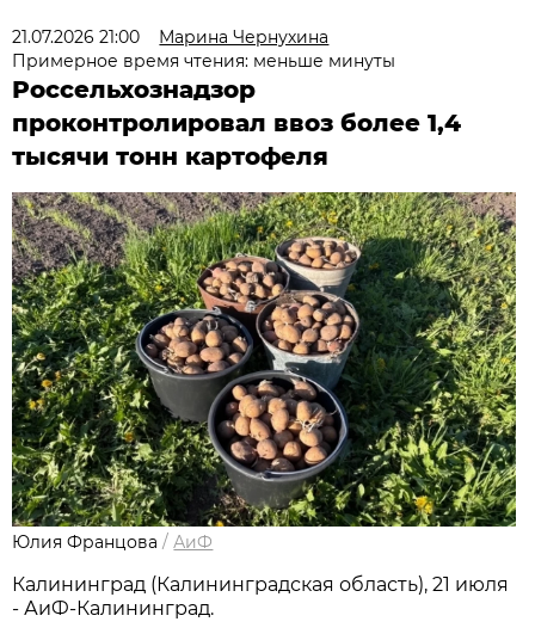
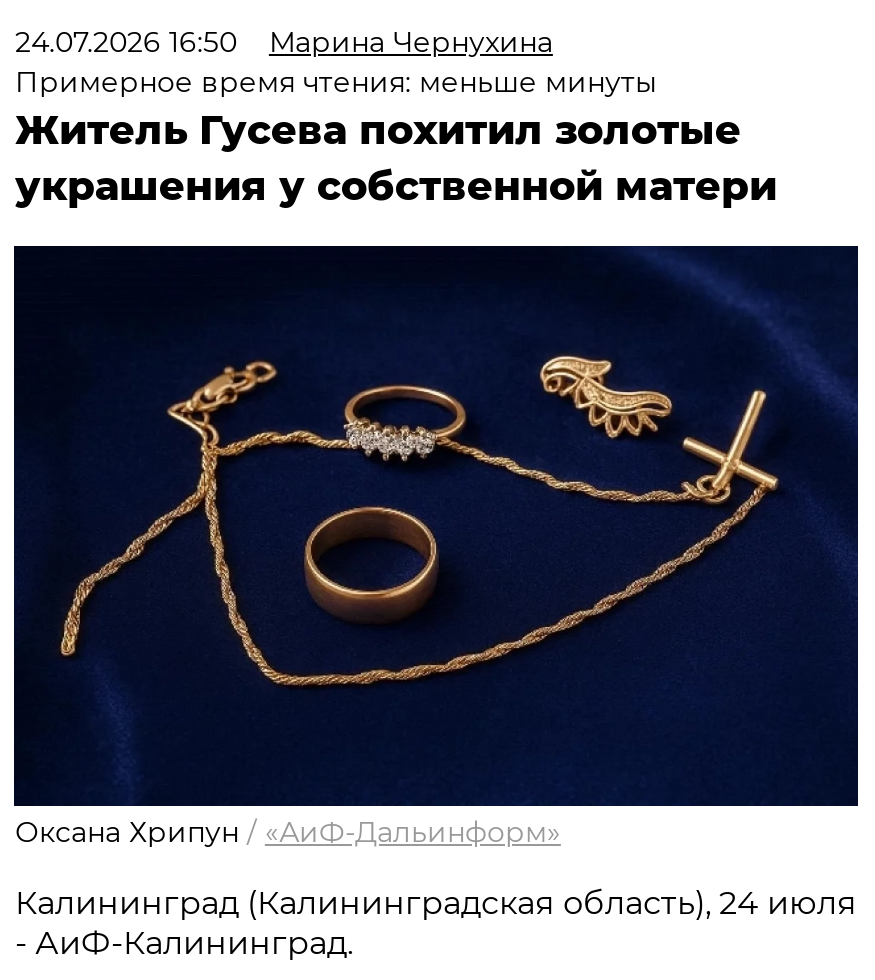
- 21.07.2026 21:00 Марина Чернухина
+ 24.07.2026 16:50 Марина Чернухина

- Россельхознадзор
- проконтролировал ввоз более 1,4
- тысячи тонн картофеля
+ Житель Гусева похитил золотые
+ украшения у собственной матери

- [image]
- Юлия Францова / АиФ
+ [image]
+ Оксана Хрипун / «АиФ-Дальинформ»

- Калининград (Калининградская область), 21 июля
+ Калининград (Калининградская область), 24 июля
